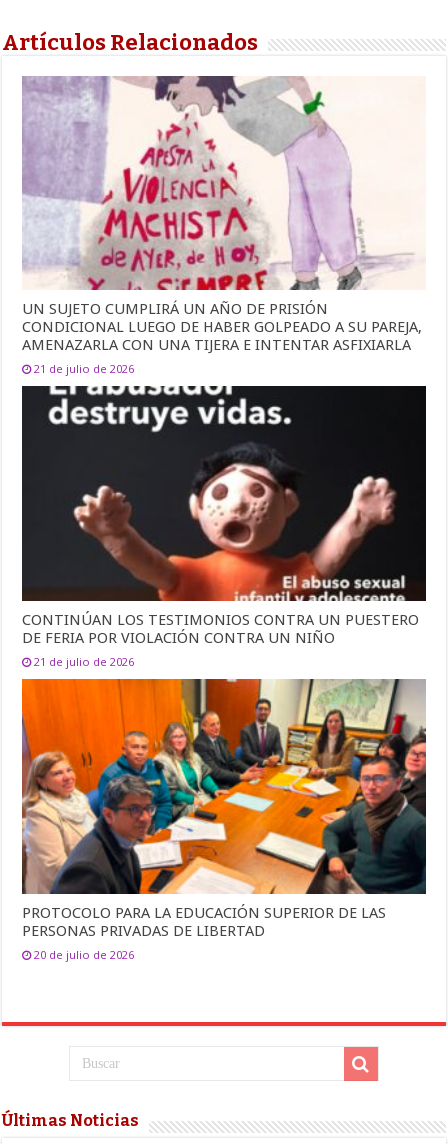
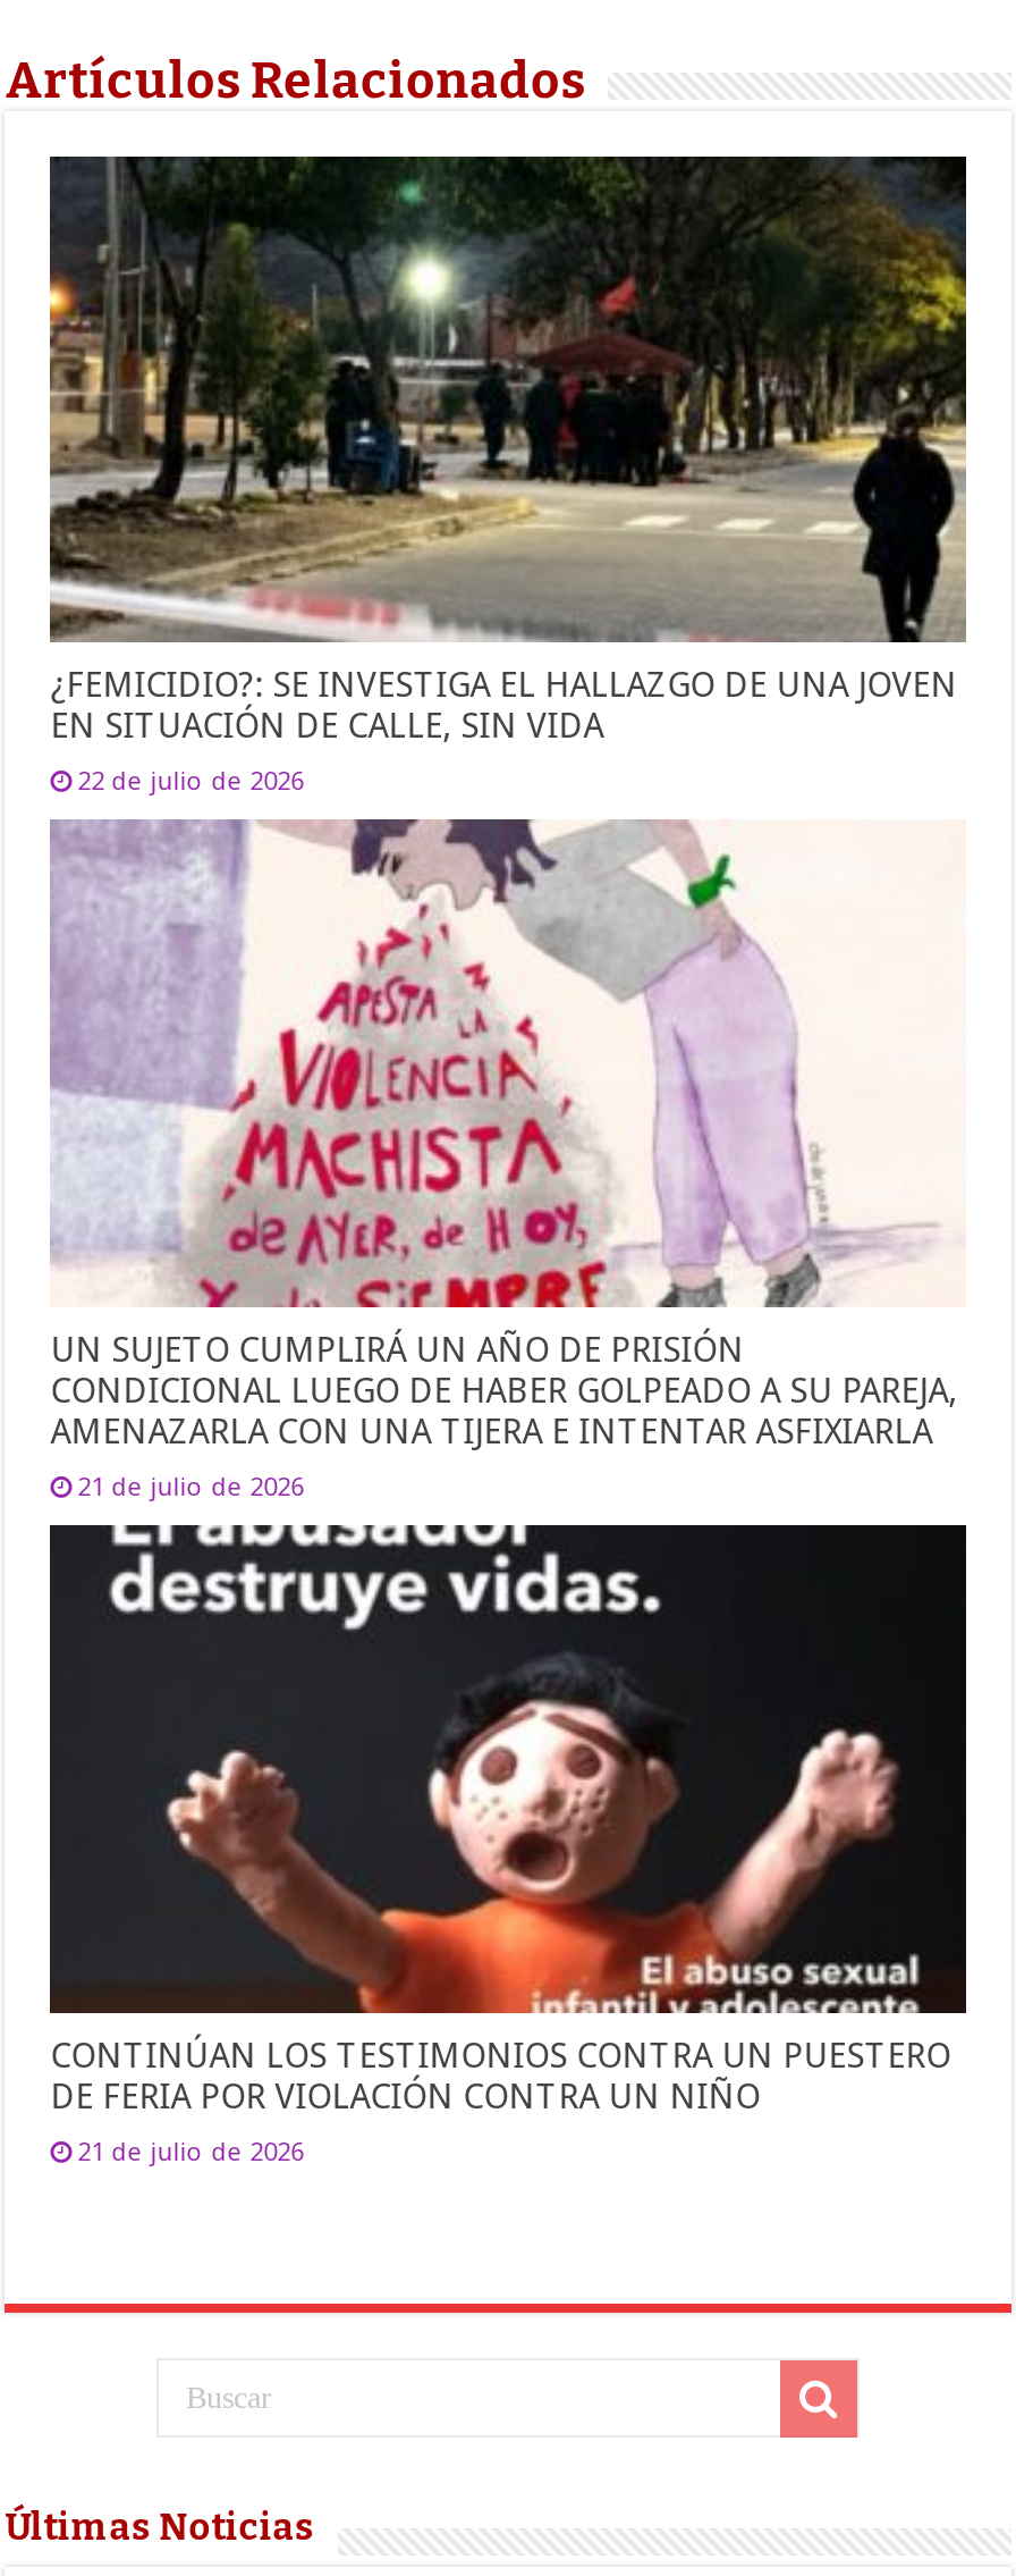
+ [image]
+ ¿FEMICIDIO?: SE INVESTIGA EL HALLAZGO DE UNA JOVEN
+ EN SITUACIÓN DE CALLE, SIN VIDA
+ 22 de julio de 2026

moved down: [image] | UN SUJETO CUMPLIRÁ UN AÑO DE PRISIÓN | CONDICIONAL LUEGO DE HABER GOLPEADO A SU PAREJA, | AMENAZARLA CON UNA TIJERA E INTENTAR ASFIXIARLA | 21 de julio de 2026 | CONTINÚAN LOS TESTIMONIOS CONTRA UN PUESTERO | DE FERIA POR VIOLACIÓN CONTRA UN NIÑO | 21 de julio de 2026

- [image]
- PROTOCOLO PARA LA EDUCACIÓN SUPERIOR DE LAS
- PERSONAS PRIVADAS DE LIBERTAD
- 20 de julio de 2026
